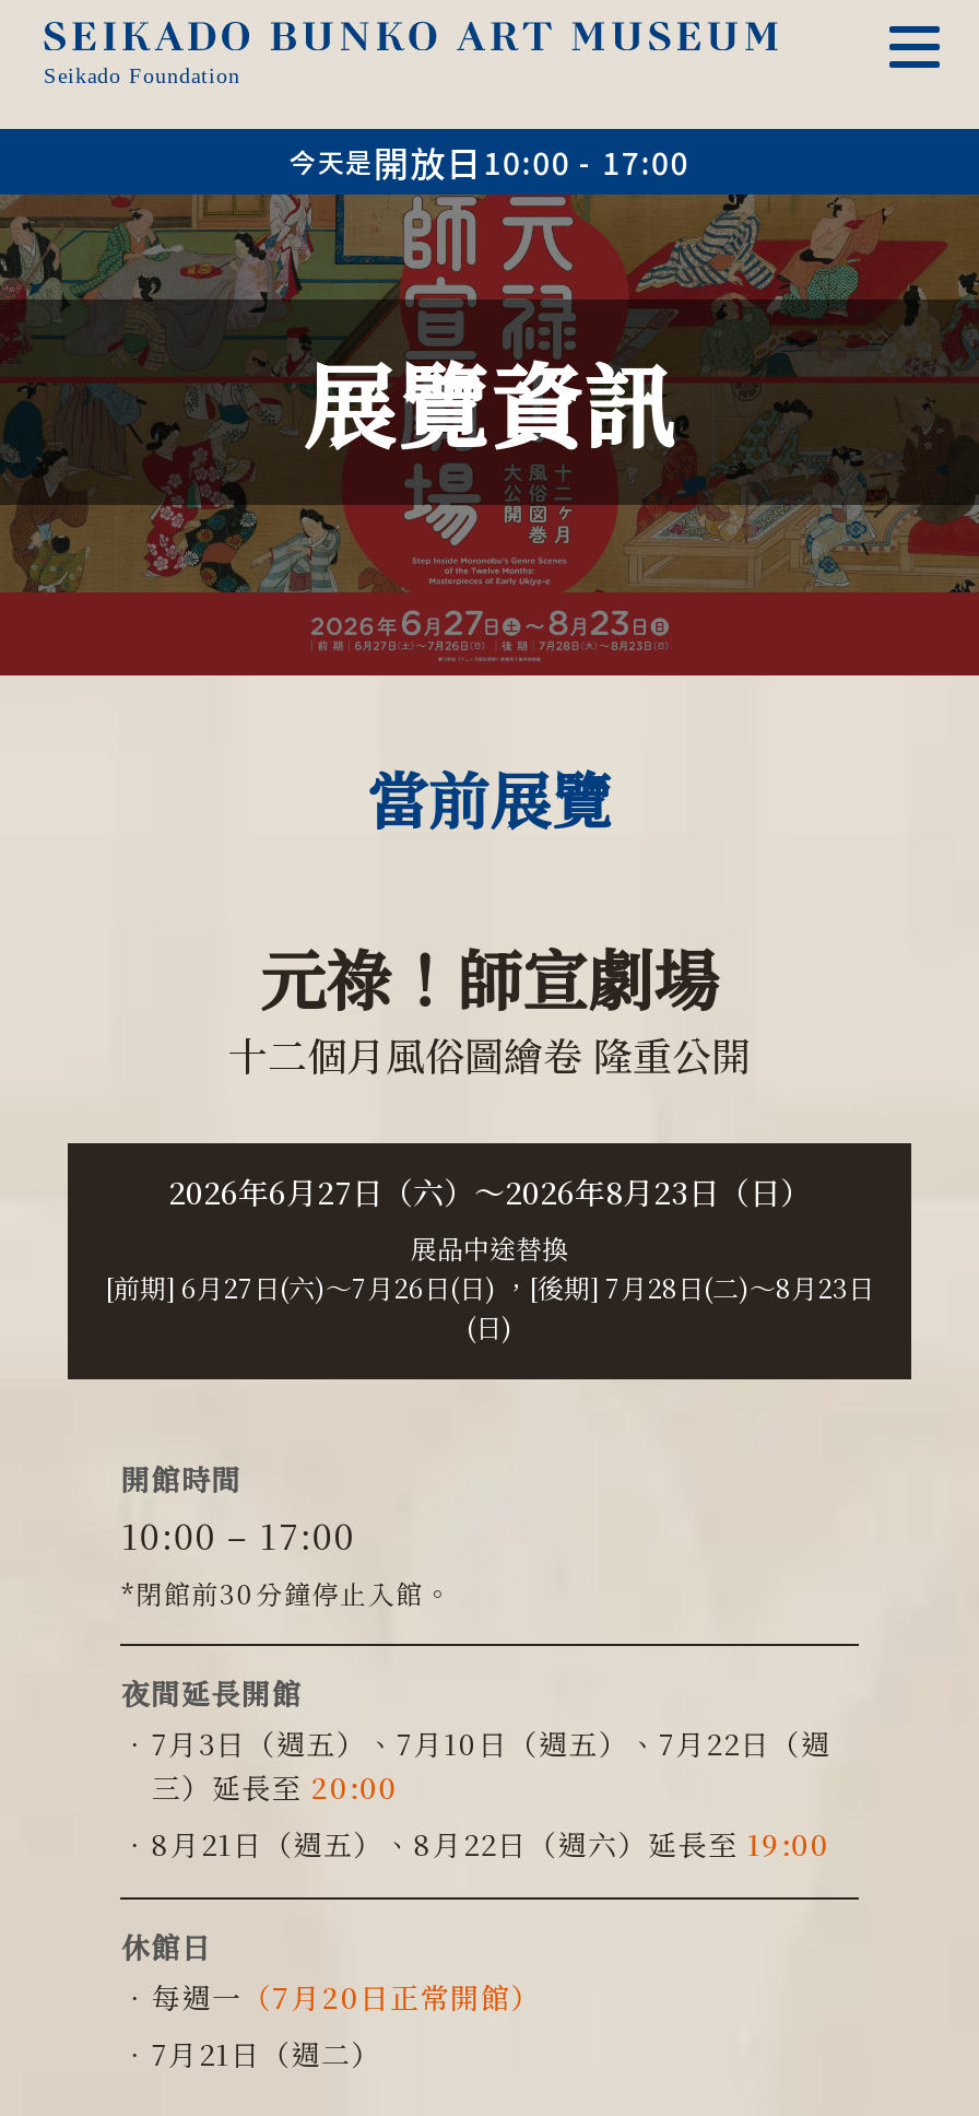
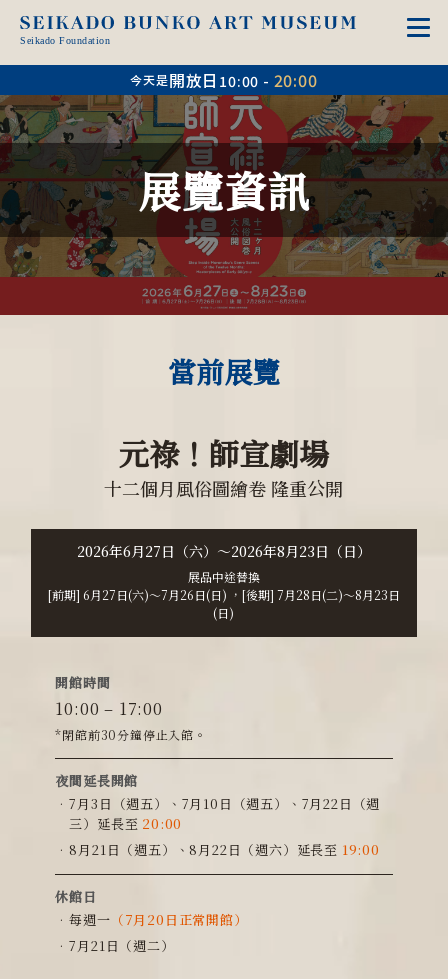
- 今天是開放日10:00 - 17:00
+ 今天是開放日10:00 - 20:00
